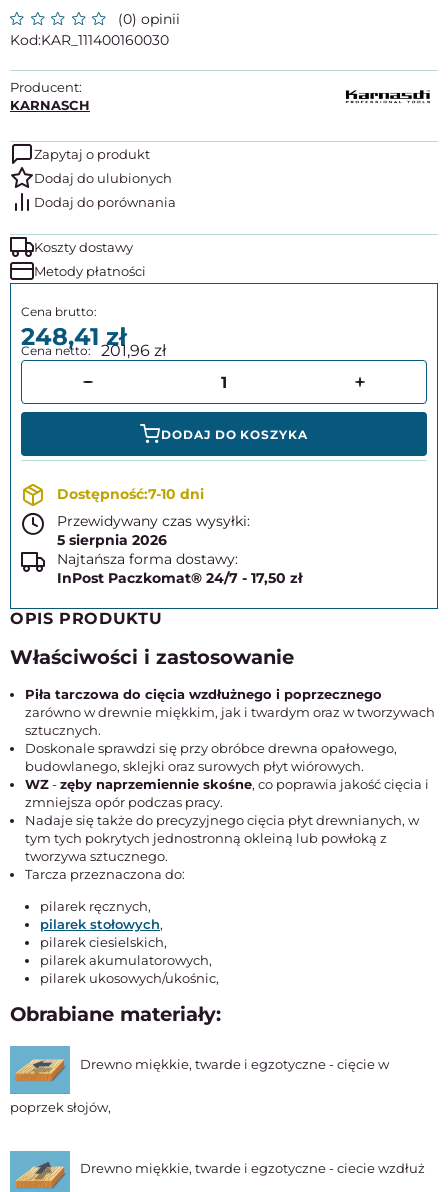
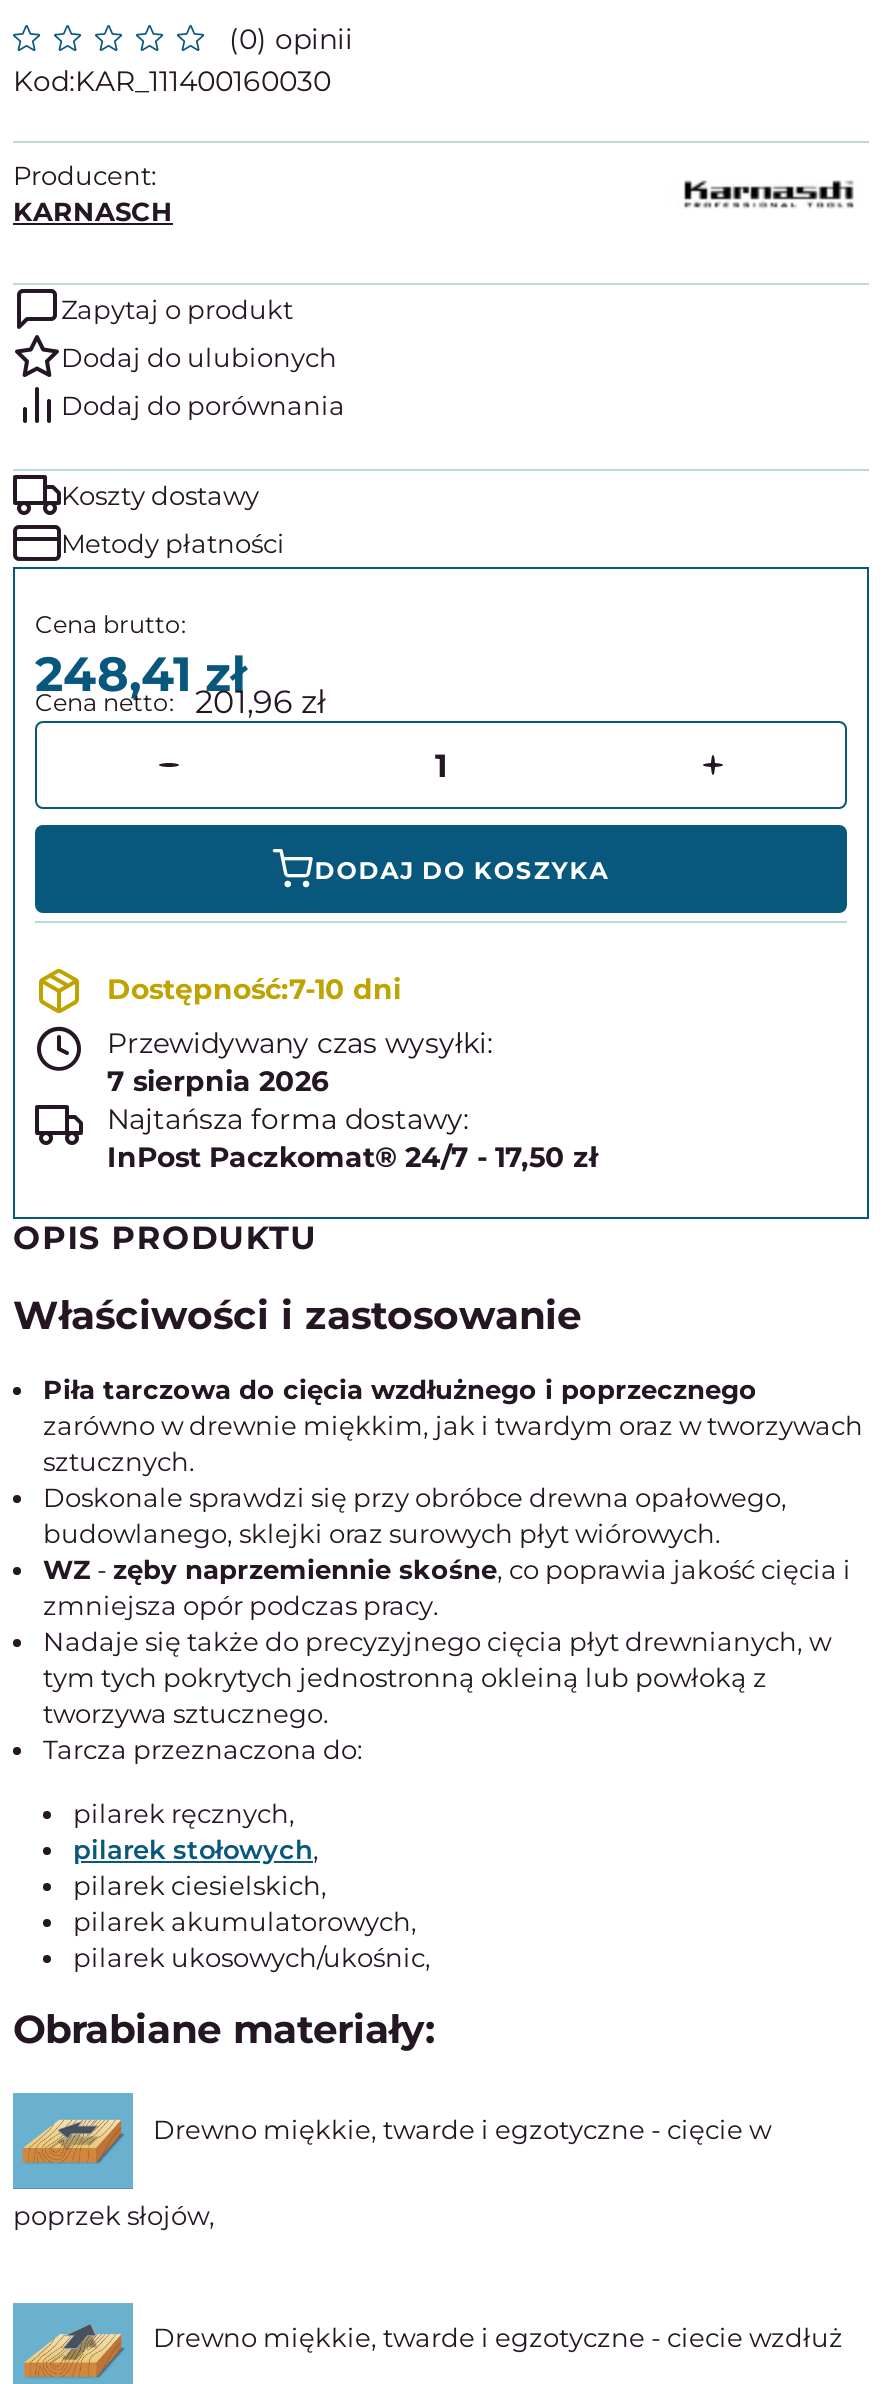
- 5 sierpnia 2026
+ 7 sierpnia 2026
